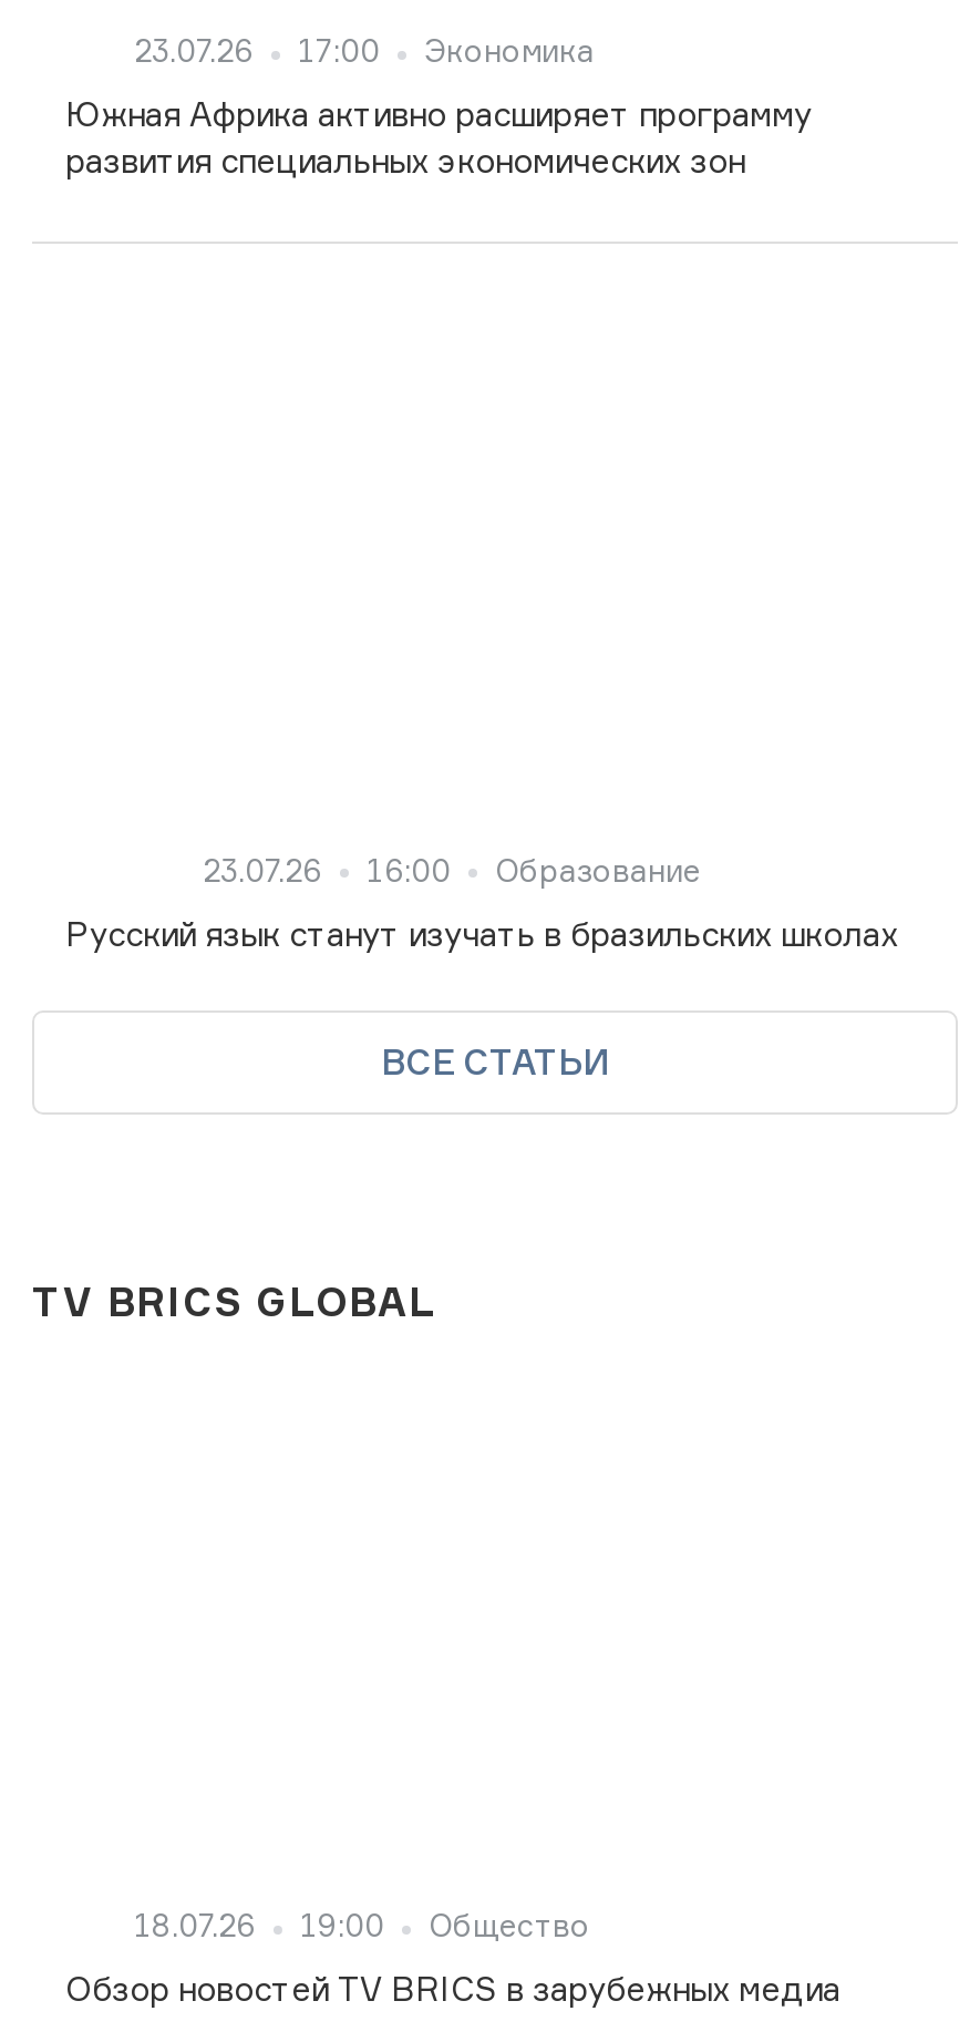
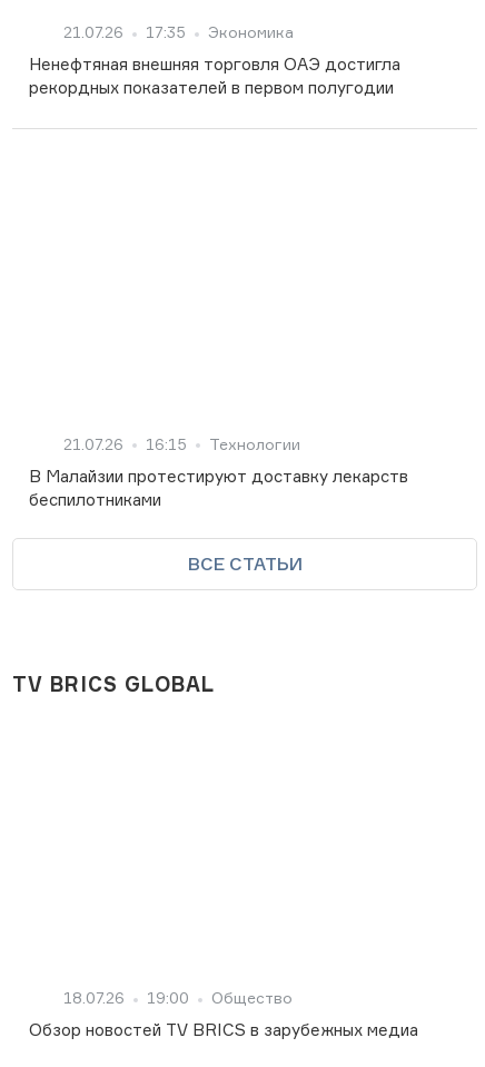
- 23.07.26
- 17:00
+ 21.07.26
+ 17:35

- Южная Африка активно расширяет программу
- развития специальных экономических зон
+ Ненефтяная внешняя торговля ОАЭ достигла
+ рекордных показателей в первом полугодии

- 23.07.26
- 16:00
- Образование
+ 21.07.26
+ 16:15
+ Технологии

- Русский язык станут изучать в бразильских школах
+ В Малайзии протестируют доставку лекарств
+ беспилотниками
